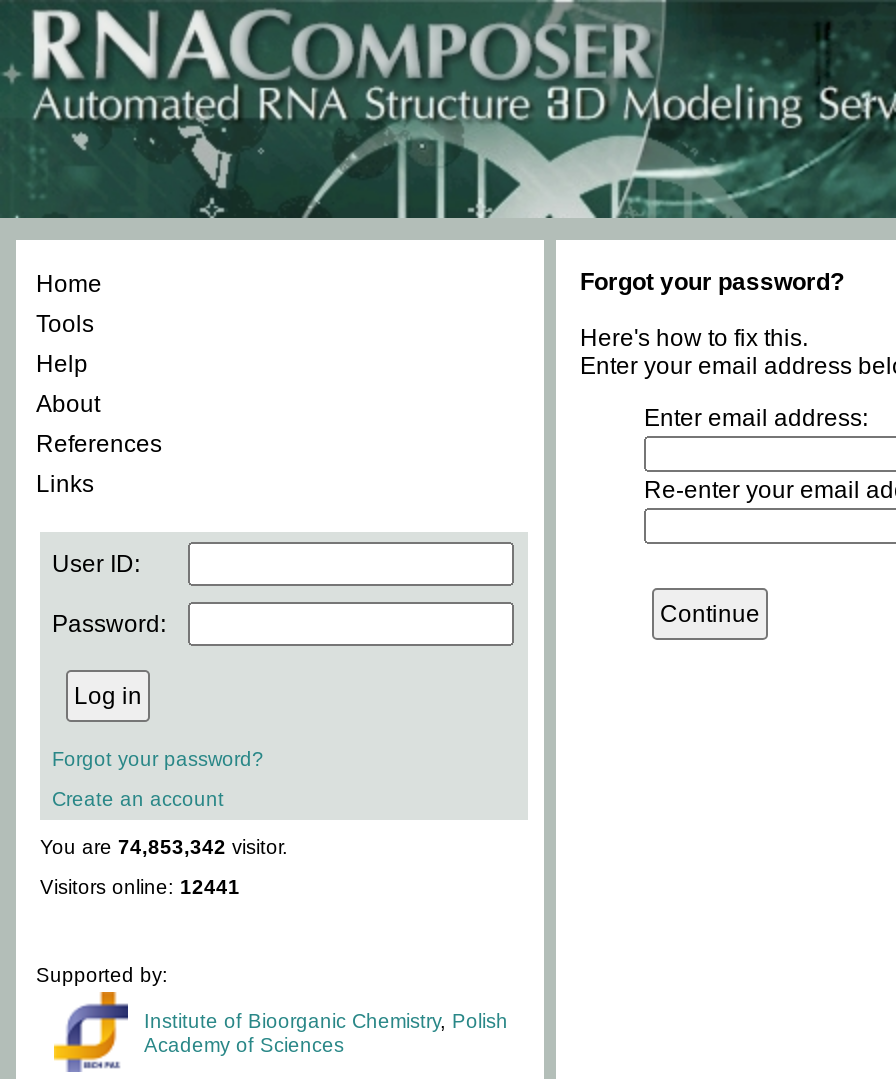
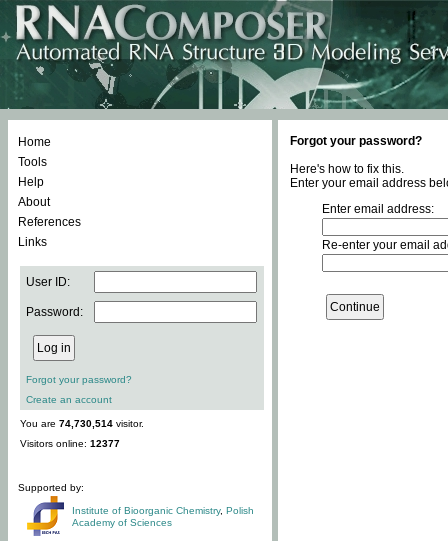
- You are 74,853,342 visitor.
+ You are 74,730,514 visitor.

- Visitors online: 12441
+ Visitors online: 12377
